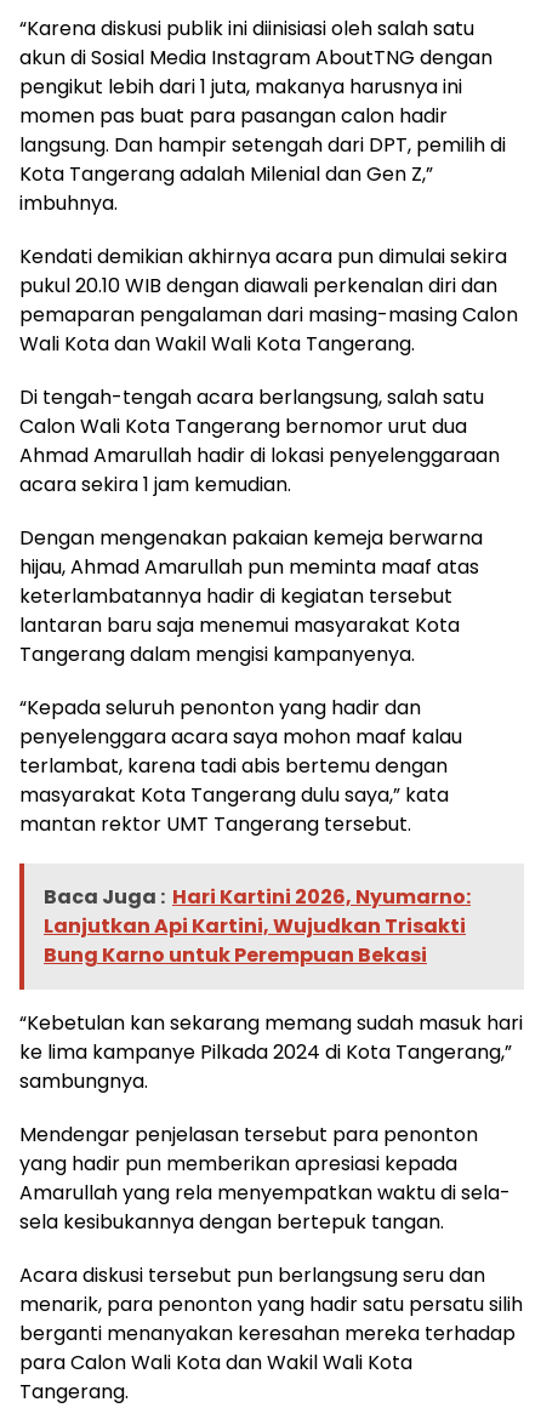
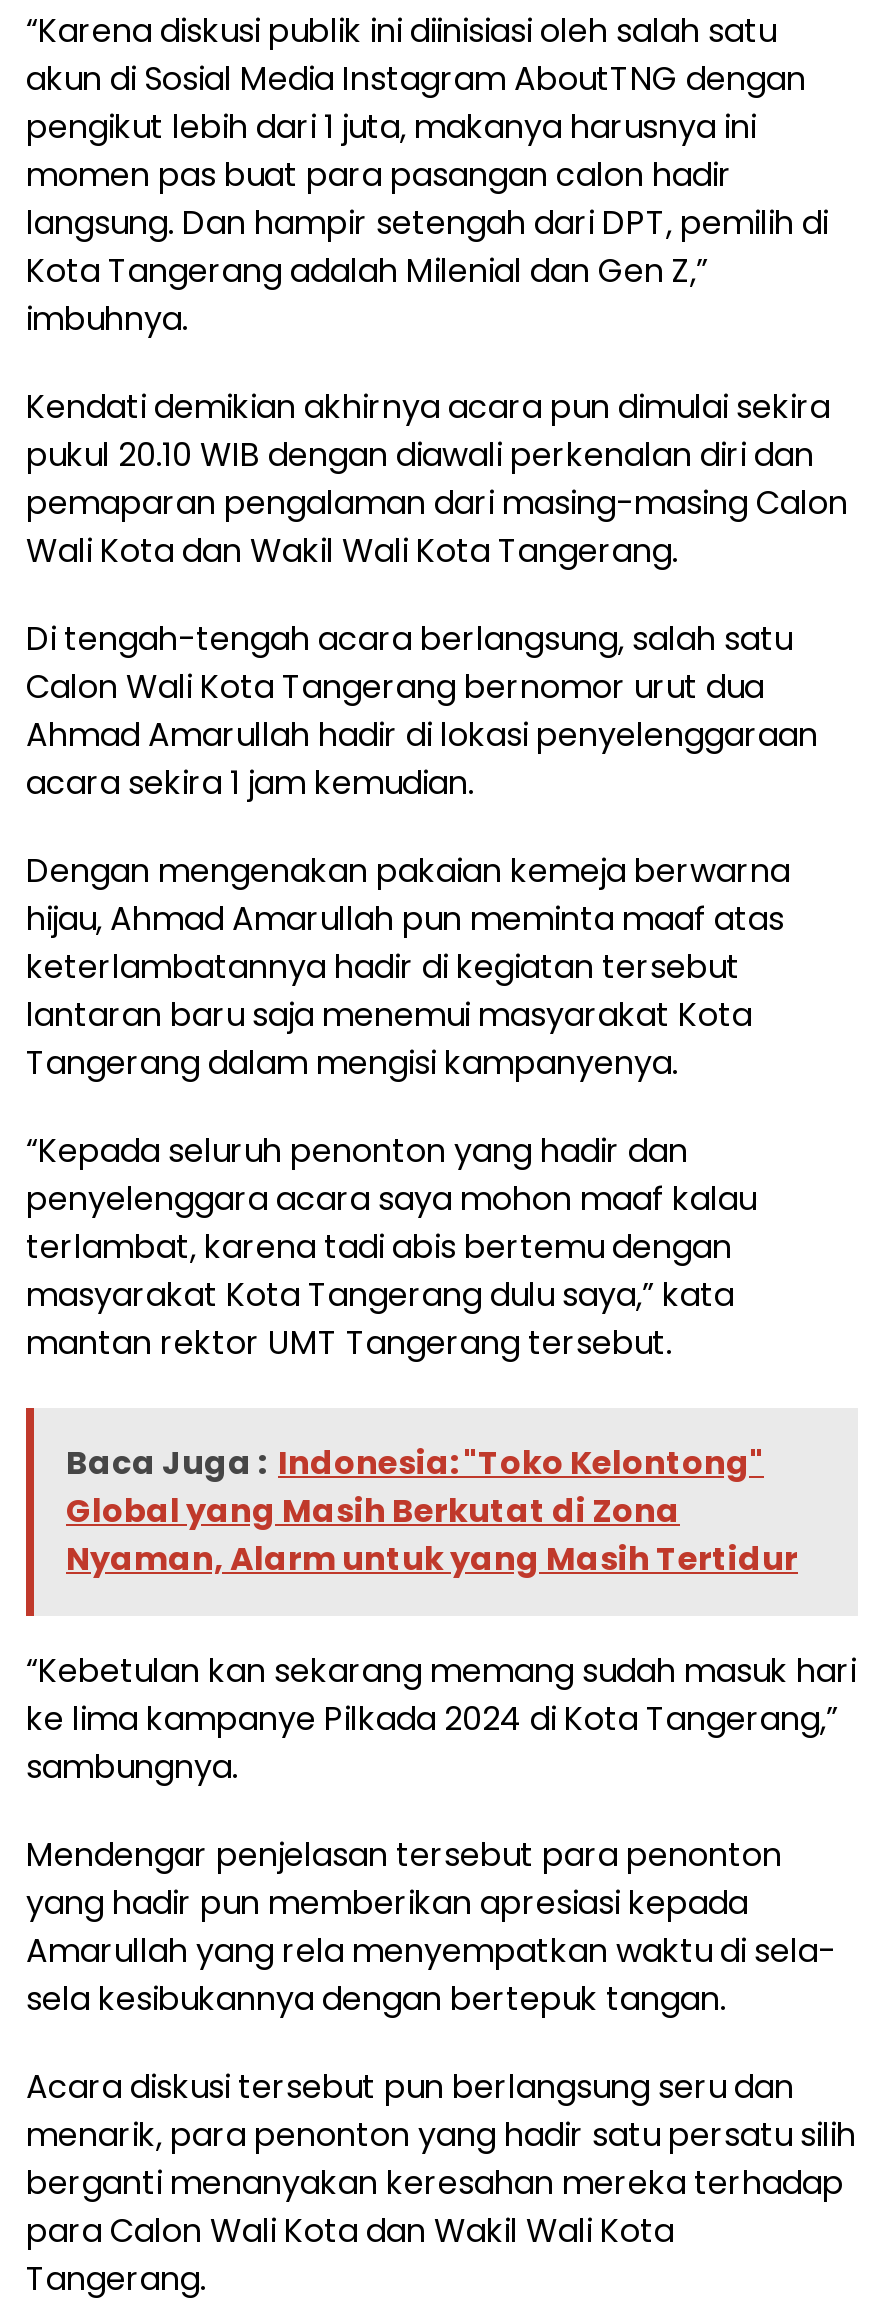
- Baca Juga : Hari Kartini 2026, Nyumarno:
- Lanjutkan Api Kartini, Wujudkan Trisakti
- Bung Karno untuk Perempuan Bekasi
+ Baca Juga : Indonesia: "Toko Kelontong"
+ Global yang Masih Berkutat di Zona
+ Nyaman, Alarm untuk yang Masih Tertidur
